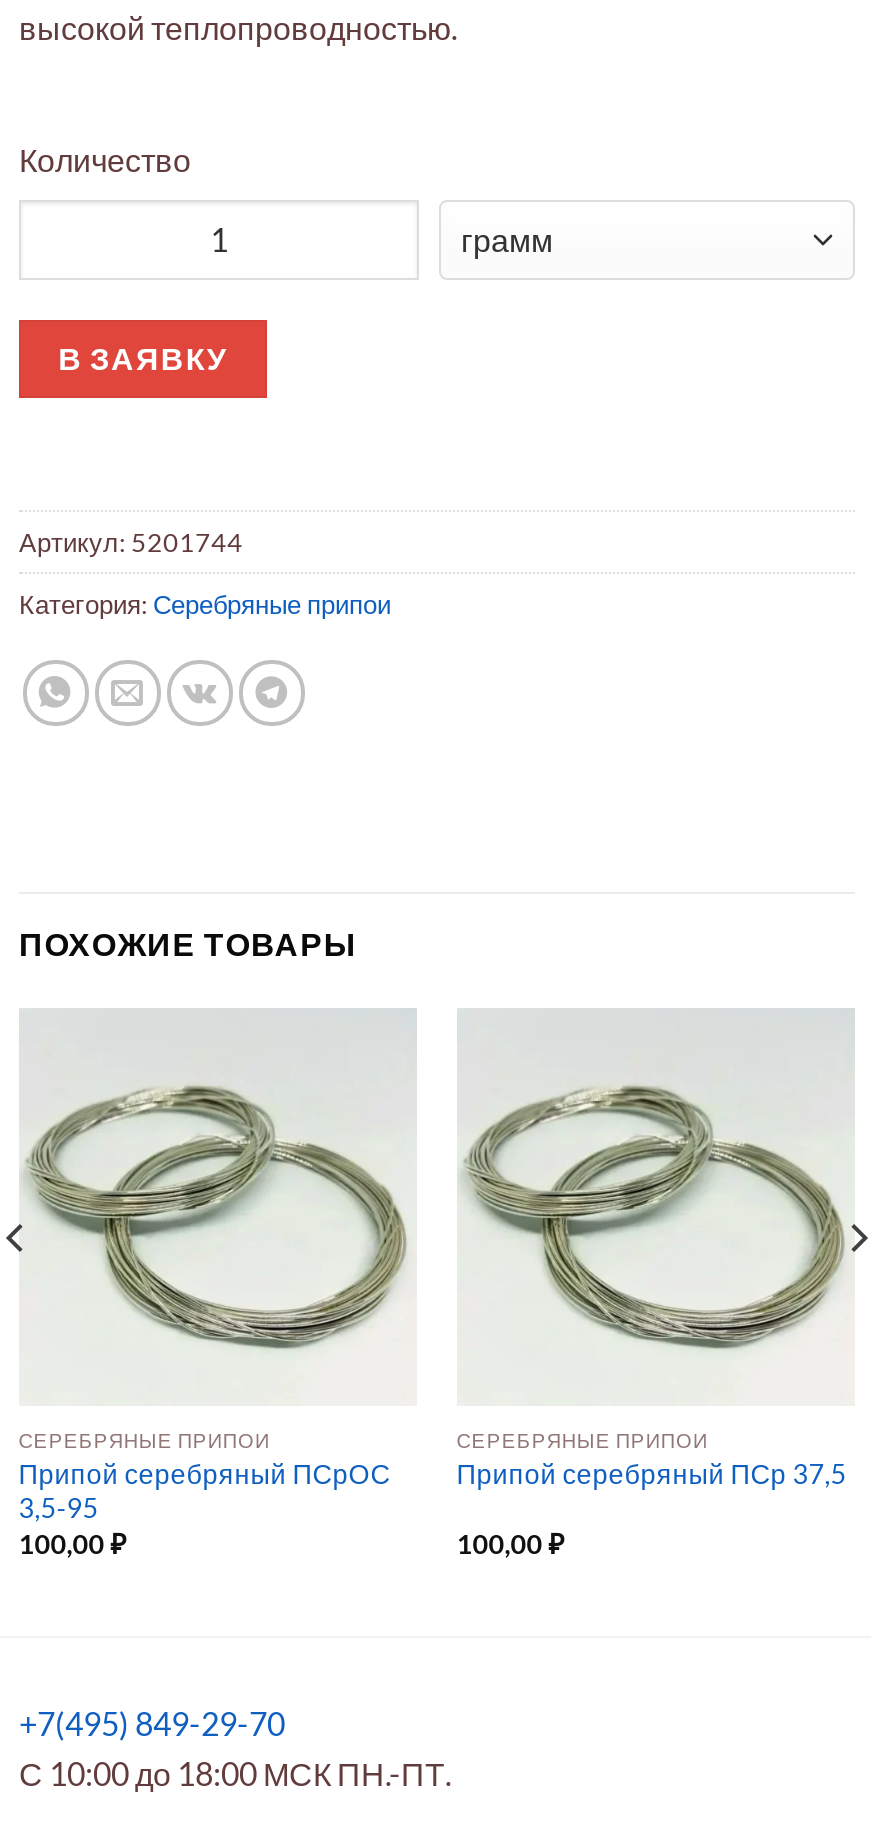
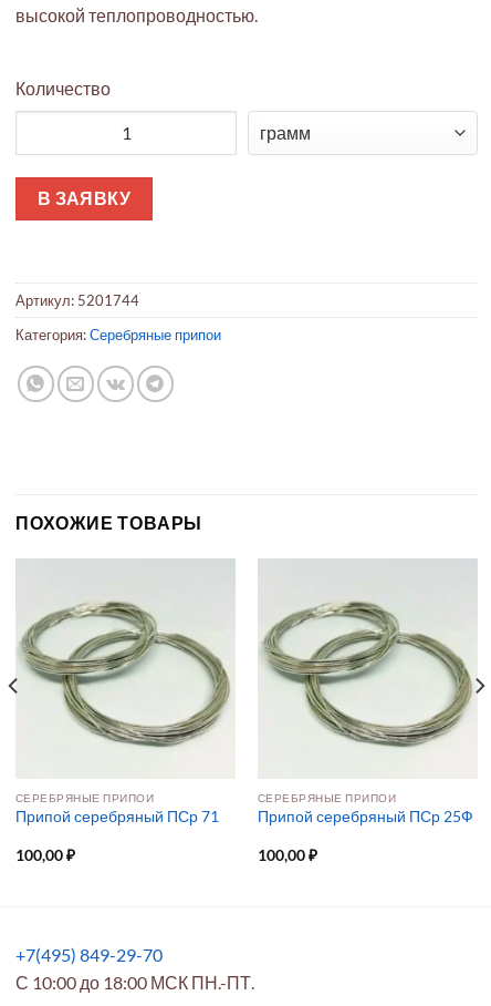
- Припой серебряный ПСрОС
- 3,5-95
+ Припой серебряный ПСр 71

- Припой серебряный ПСр 37,5
+ Припой серебряный ПСр 25Ф
